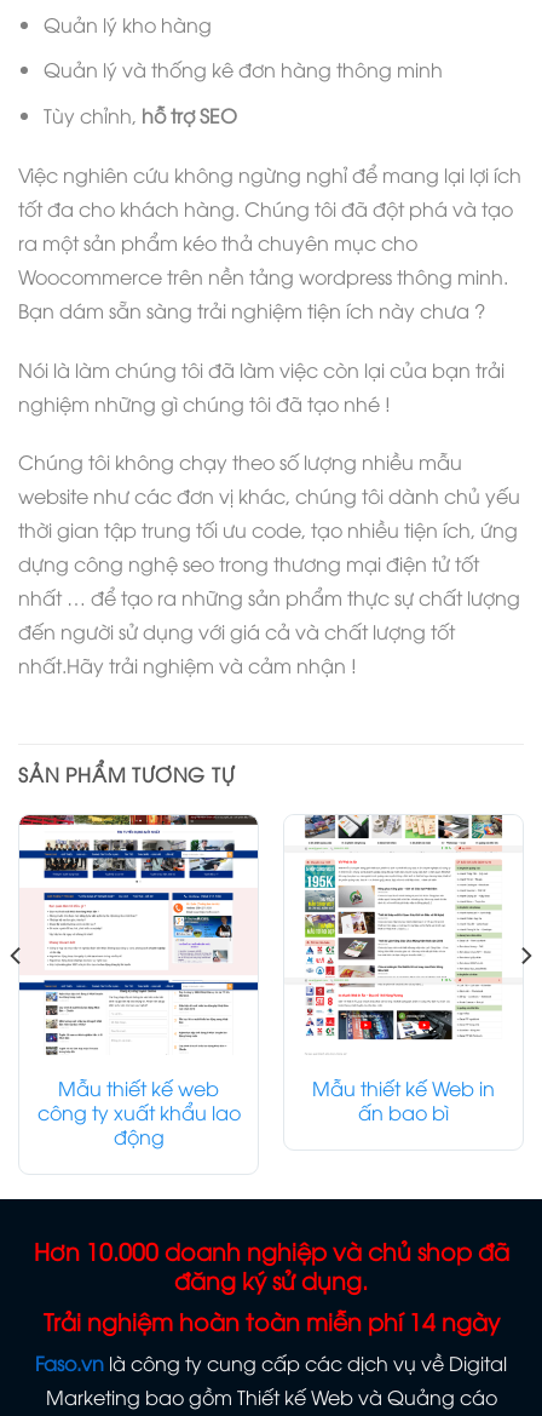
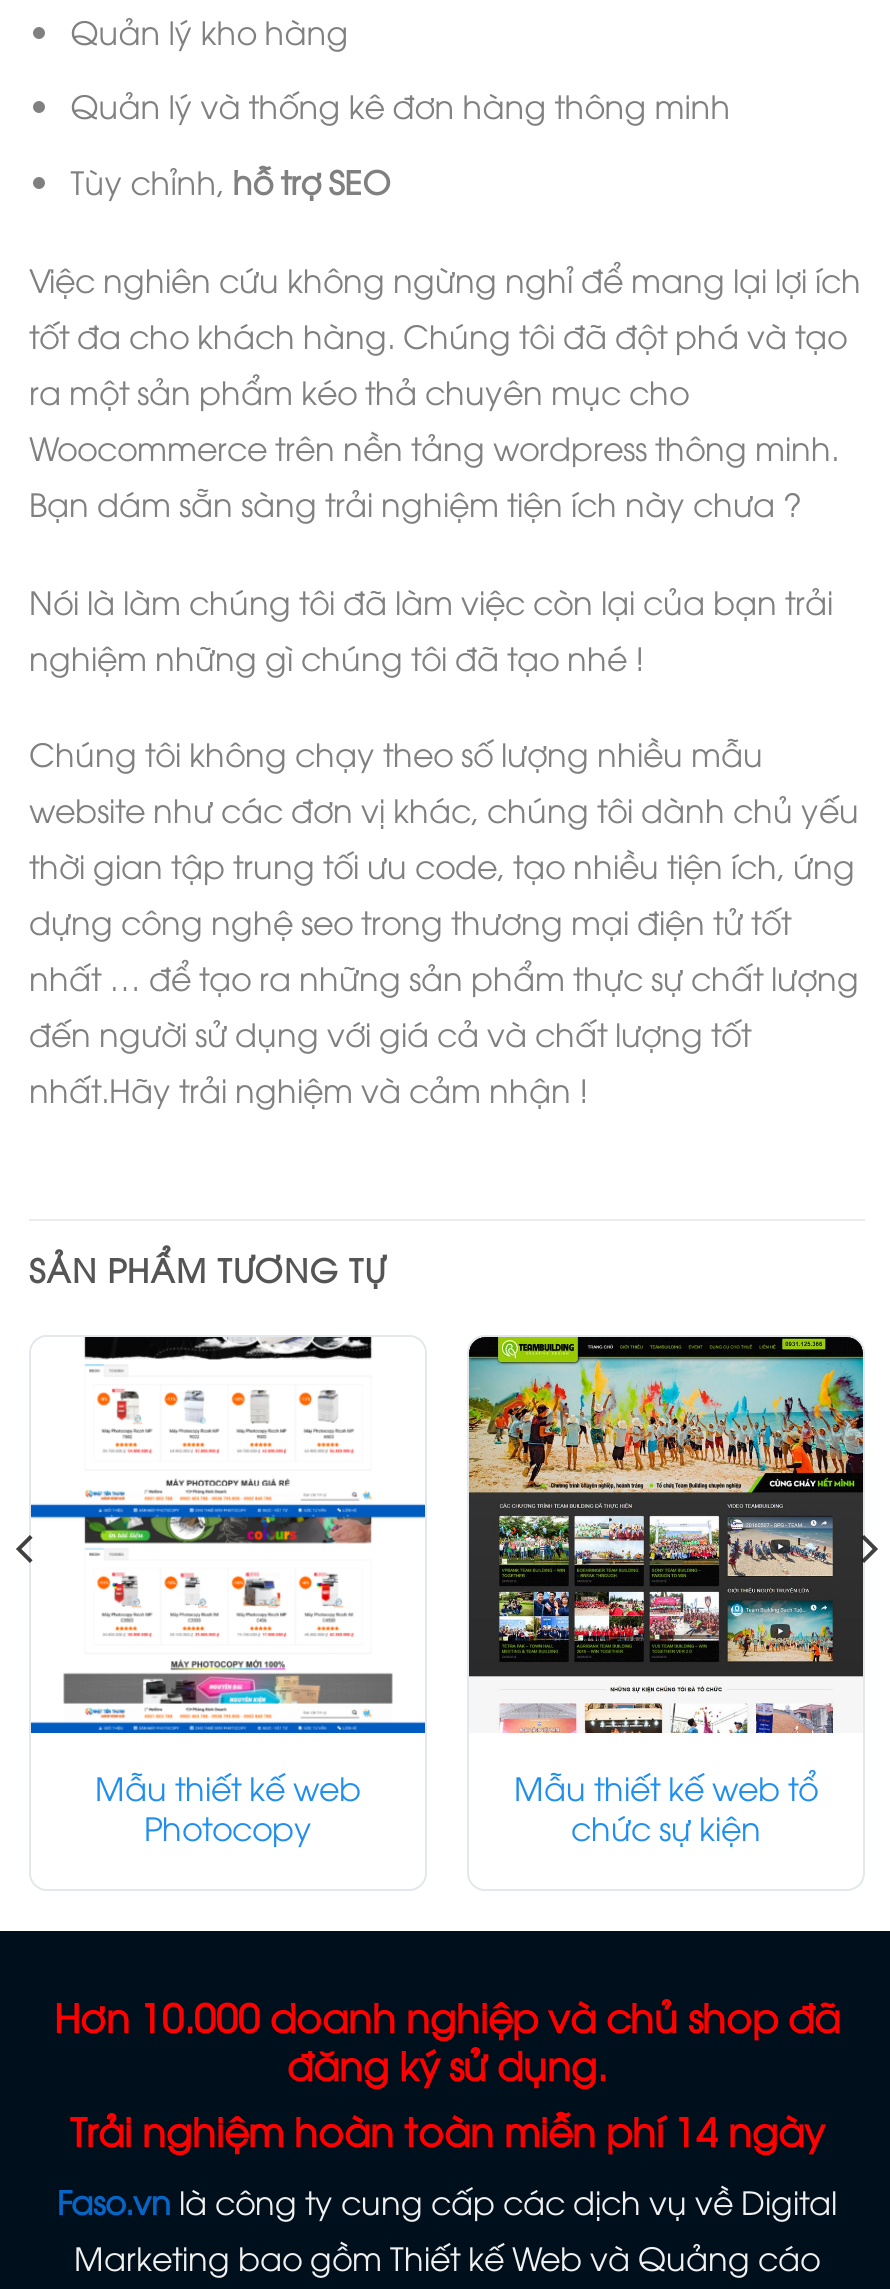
- [image]
- công ty xuất khẩu lao
- động
+ [image]
+ Photocopy

- [image]
- Mẫu thiết kế Web in
- ấn bao bì
+ [image]
+ Mẫu thiết kế web tổ
+ chức sự kiện
